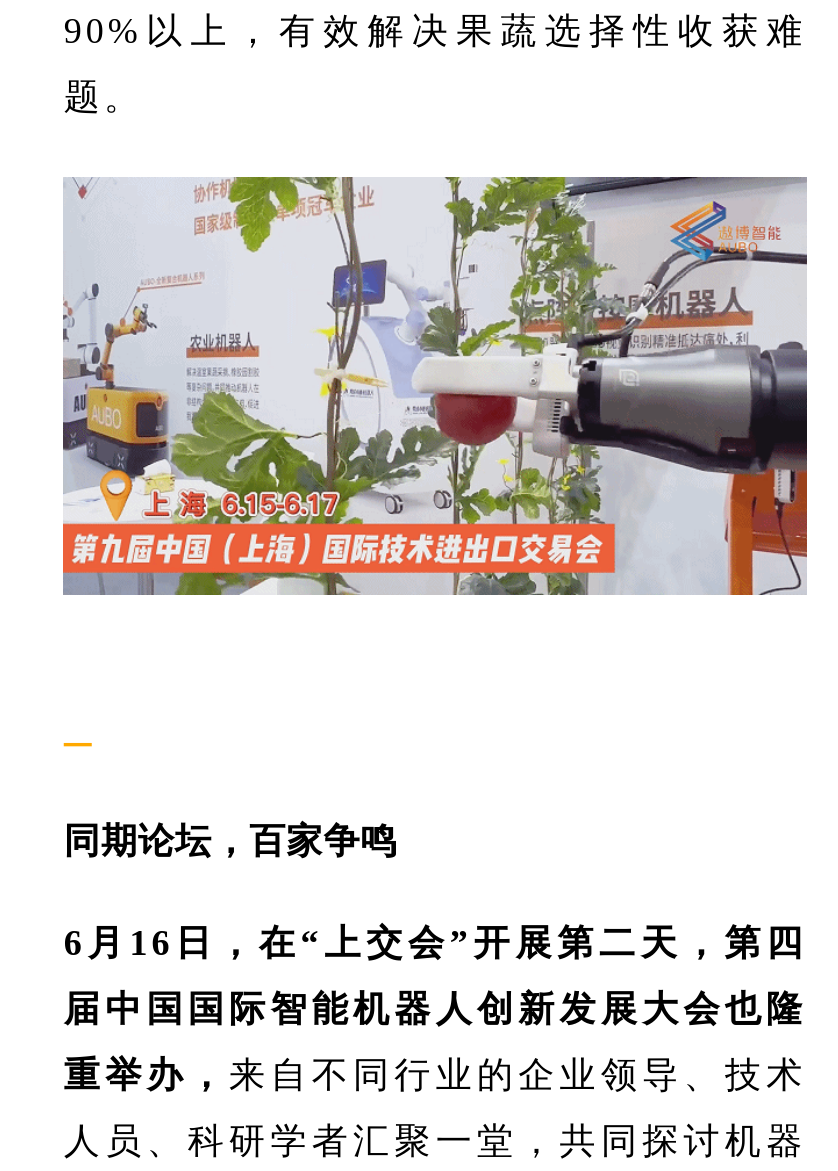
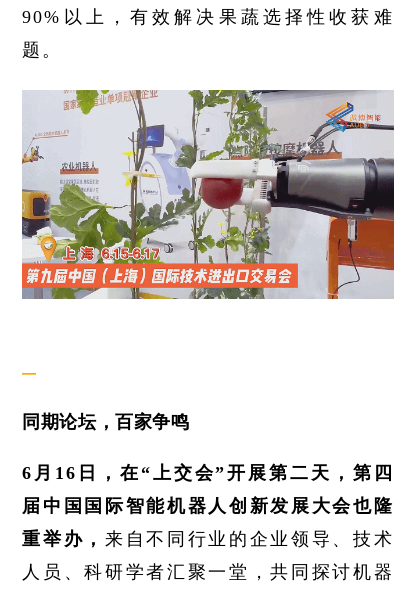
- [image]
+ [image]
